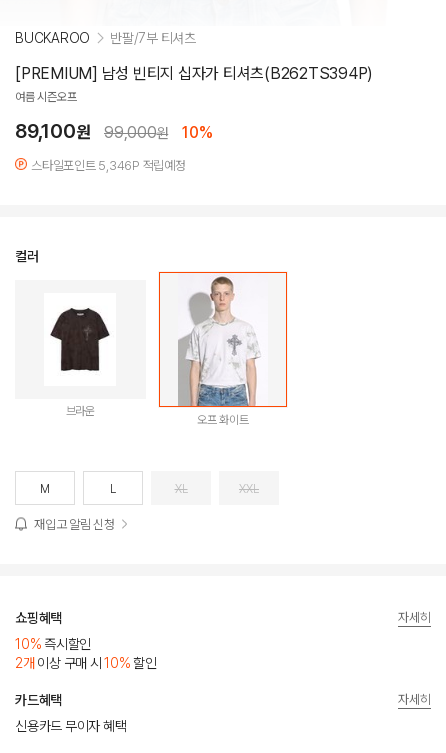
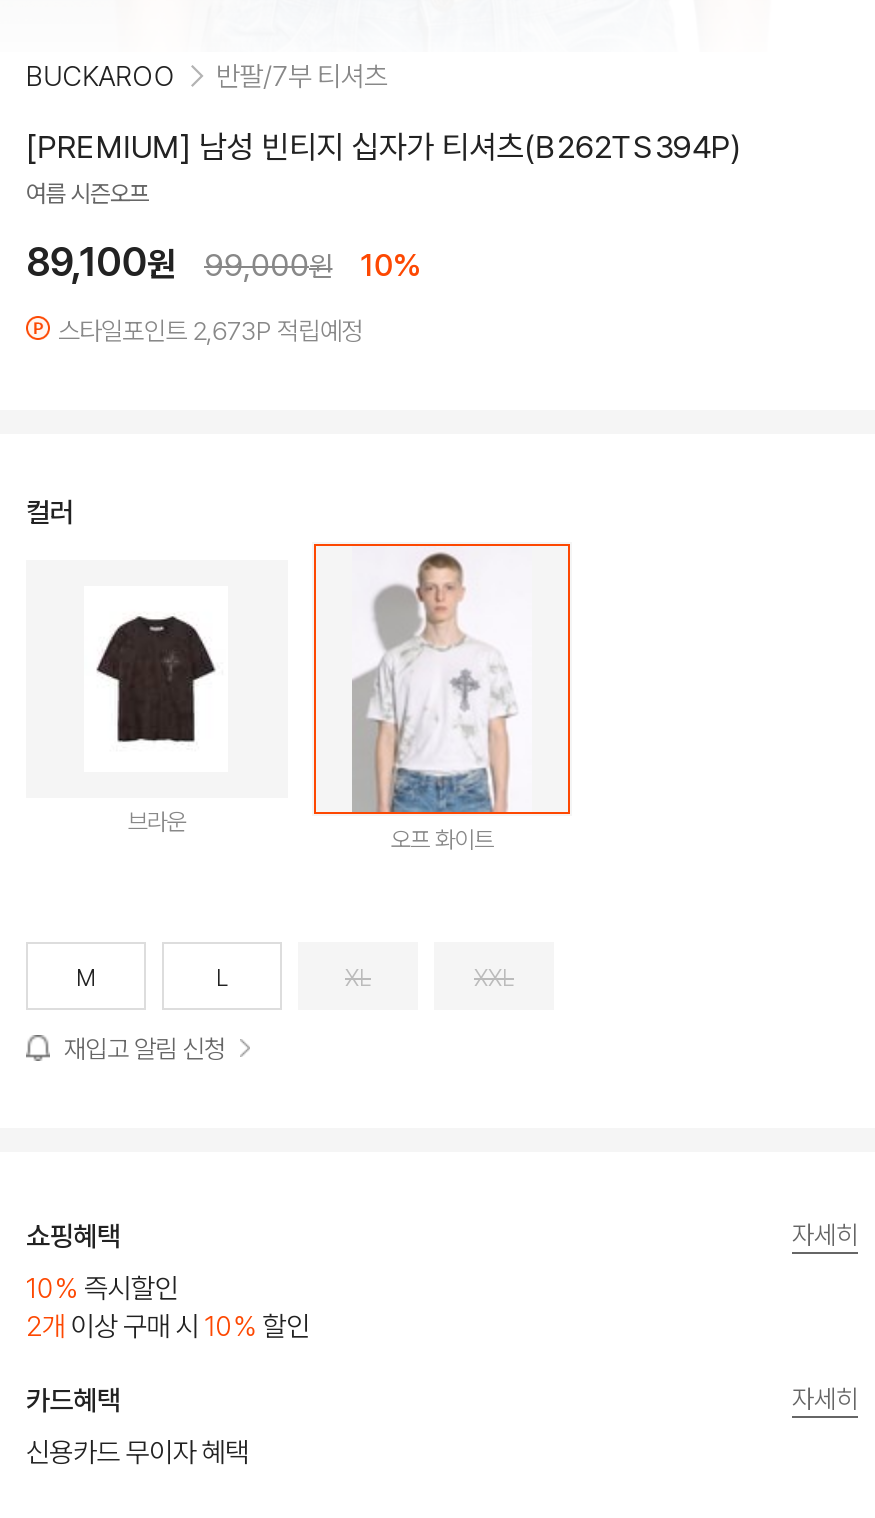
- 스타일포인트 5,346P 적립예정
+ 스타일포인트 2,673P 적립예정
